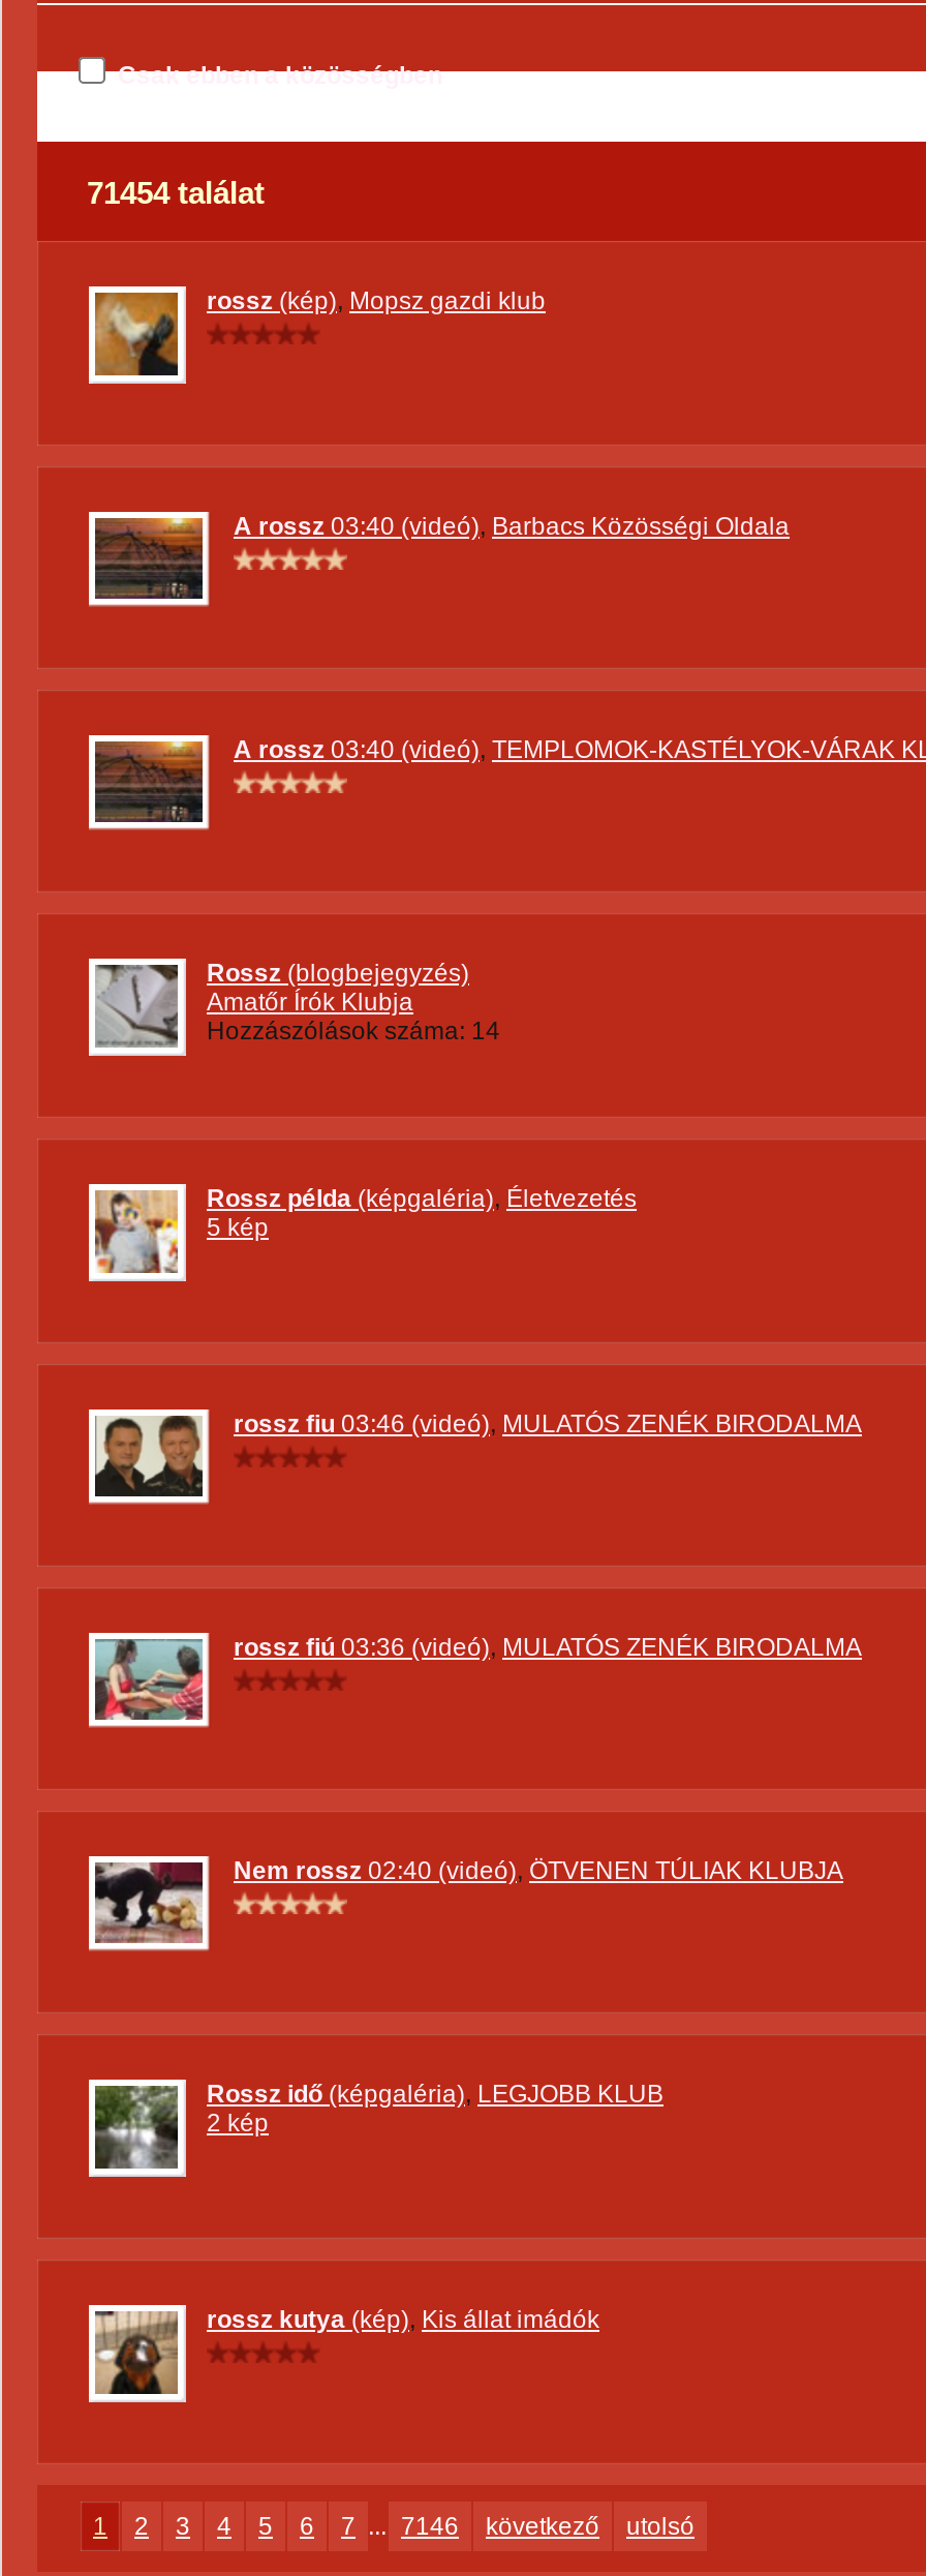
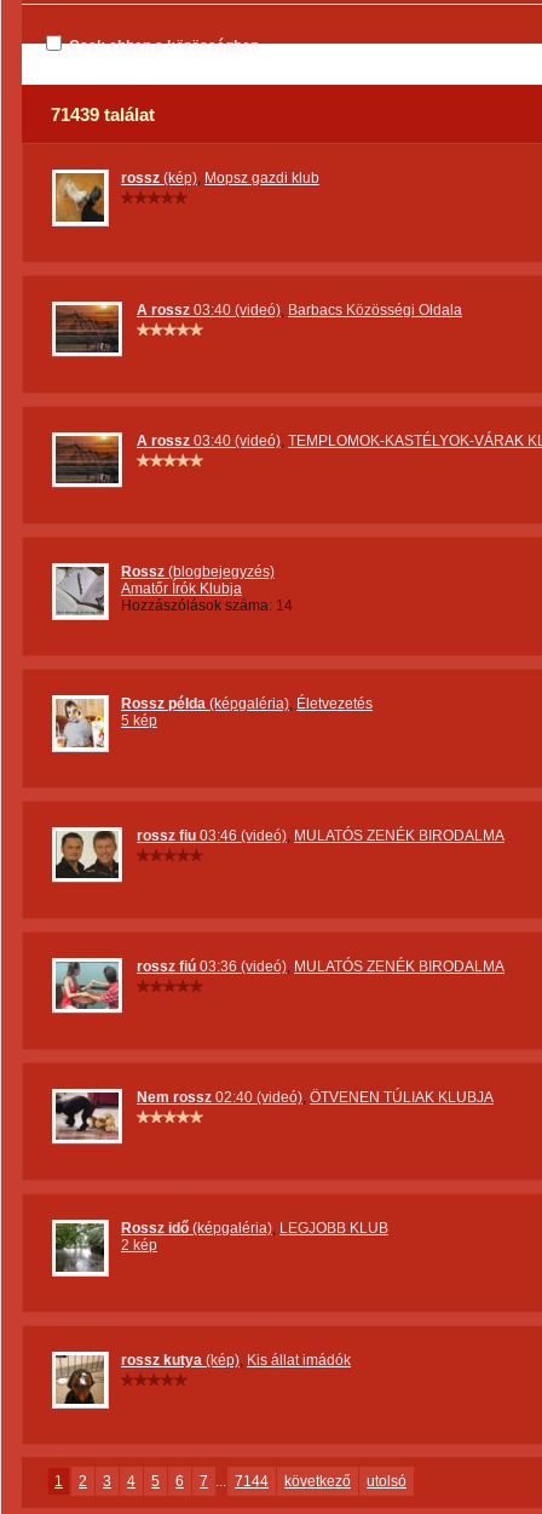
- 71454 találat
+ 71439 találat

- 1 2 3 4 5 6 7 ... 7146 következő utolsó
+ 1 2 3 4 5 6 7 ... 7144 következő utolsó
